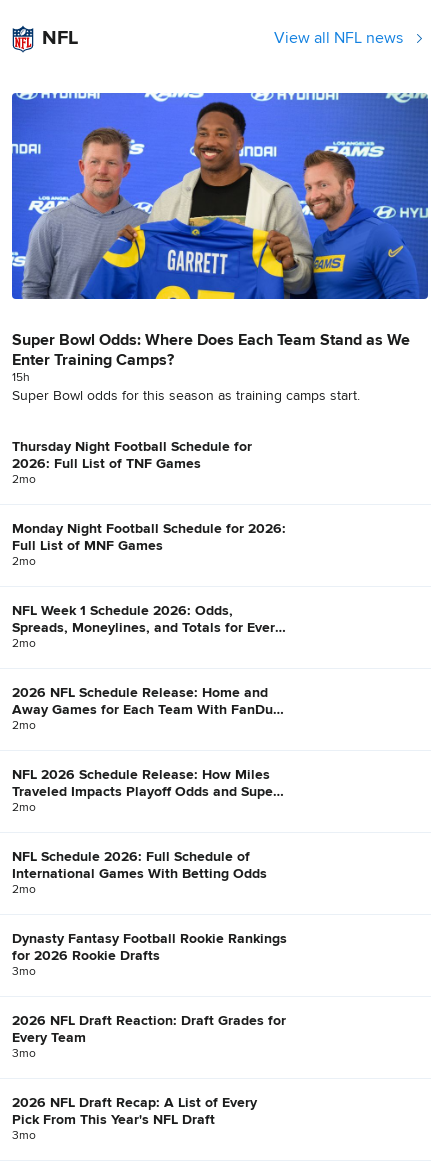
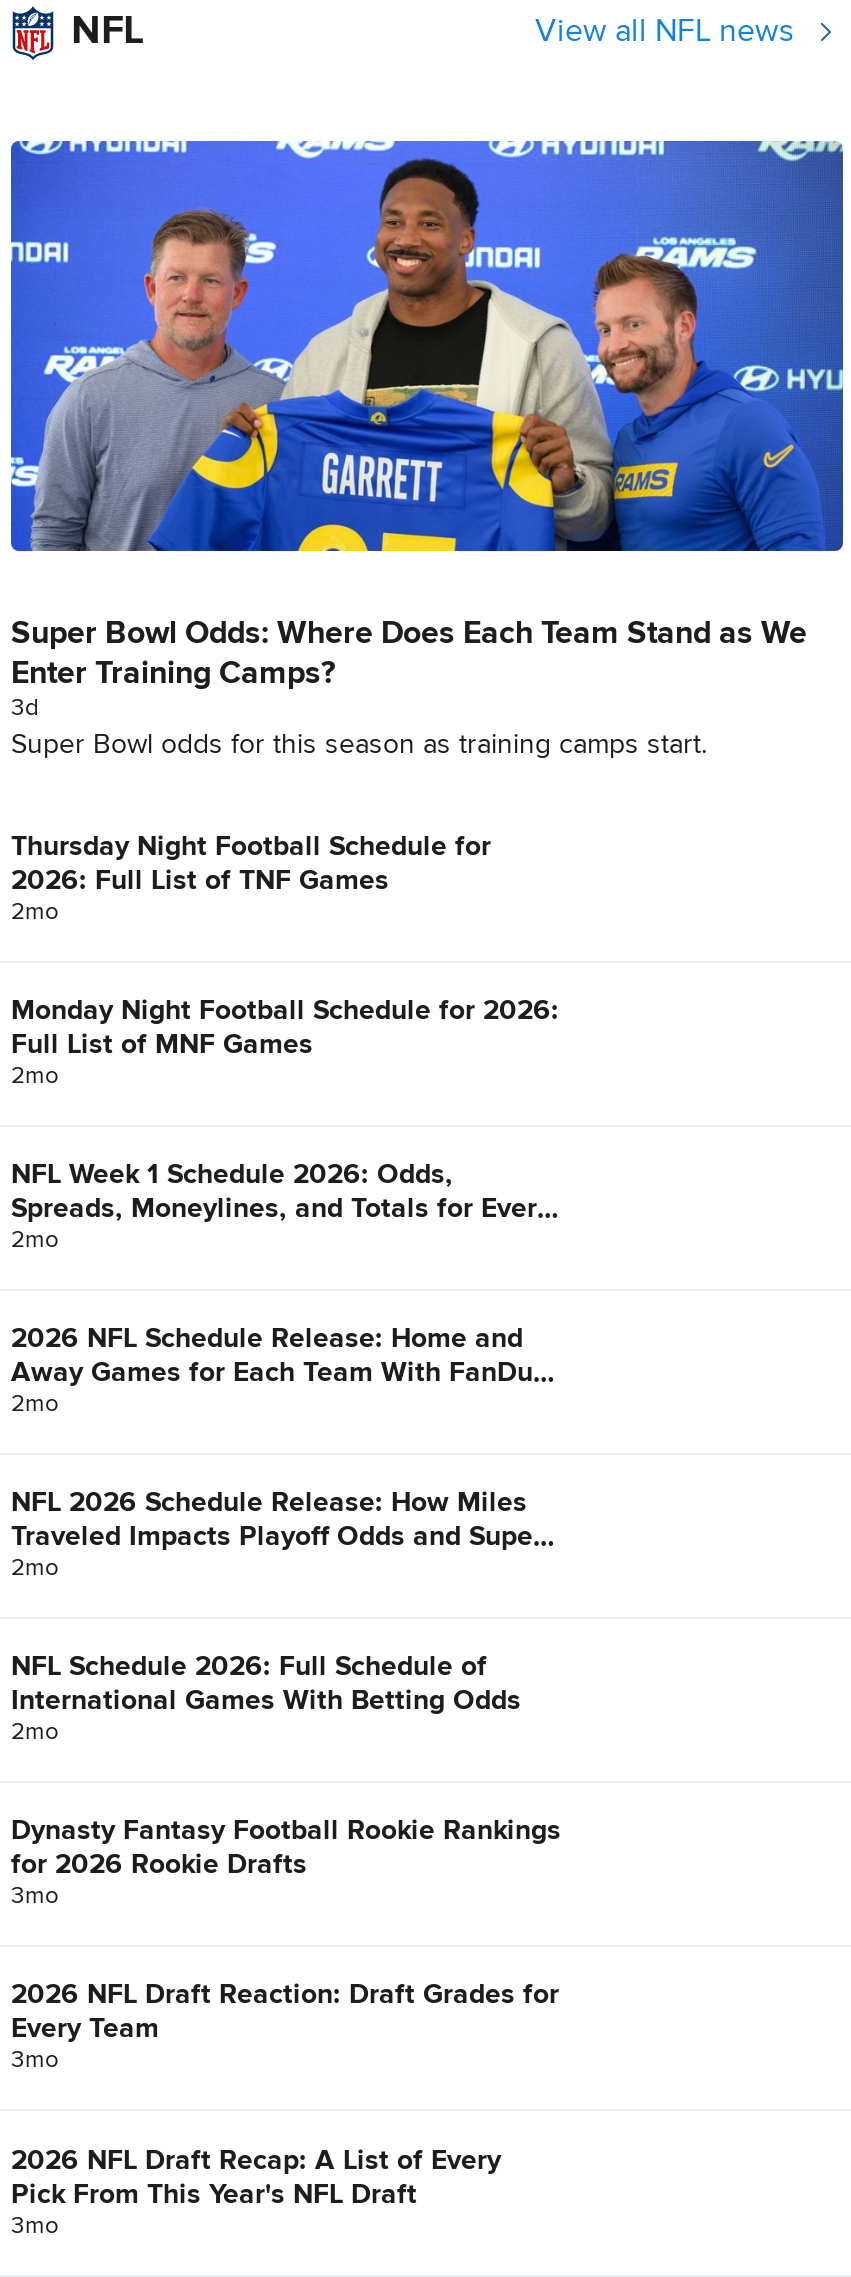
- 15h
+ 3d
